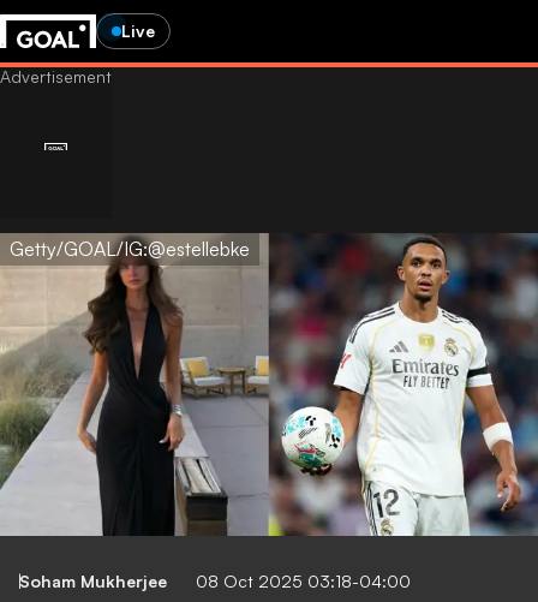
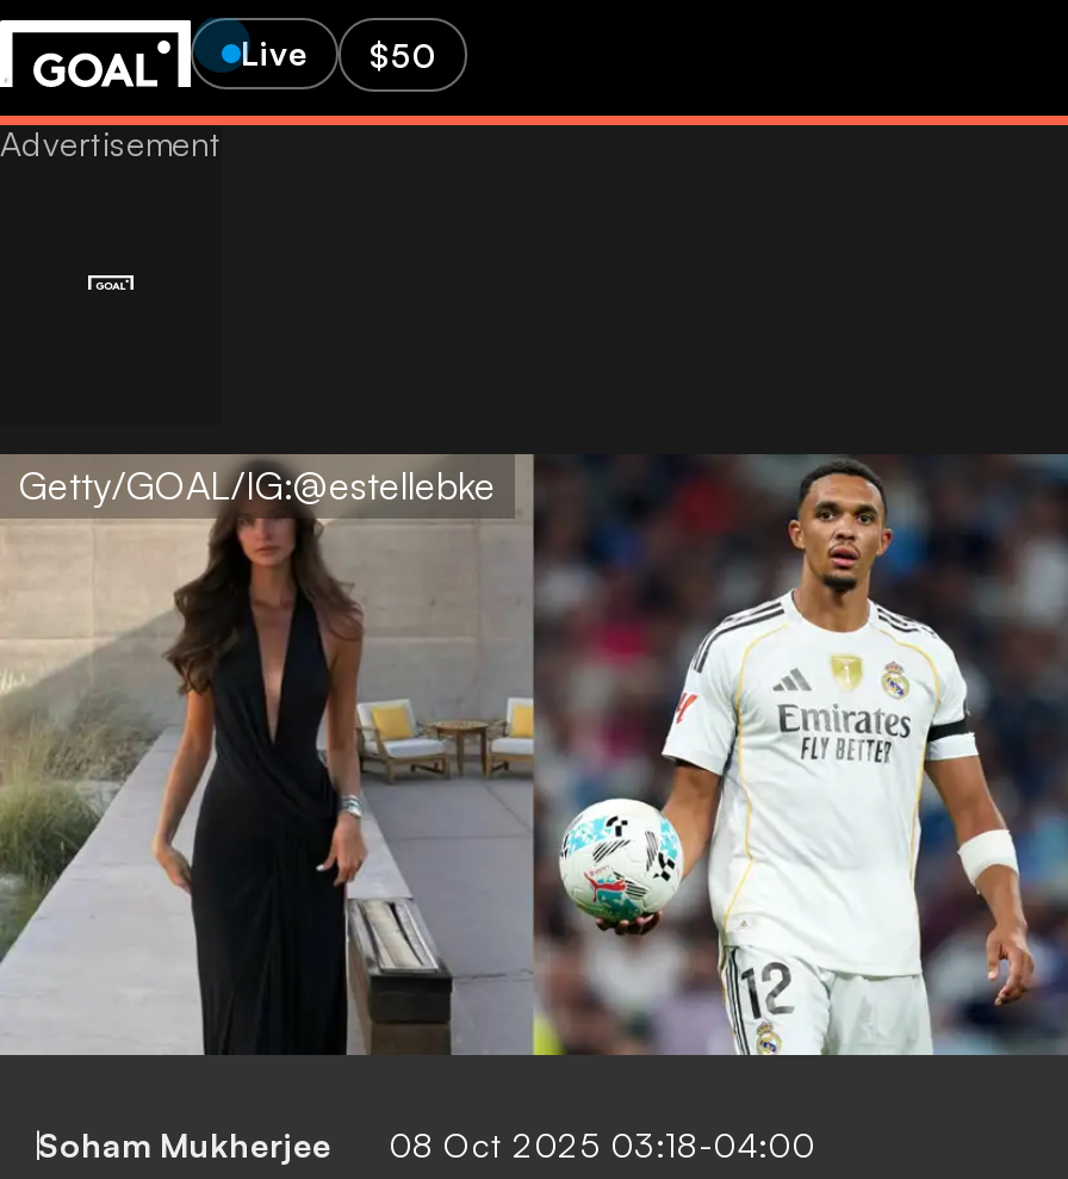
+ $50
